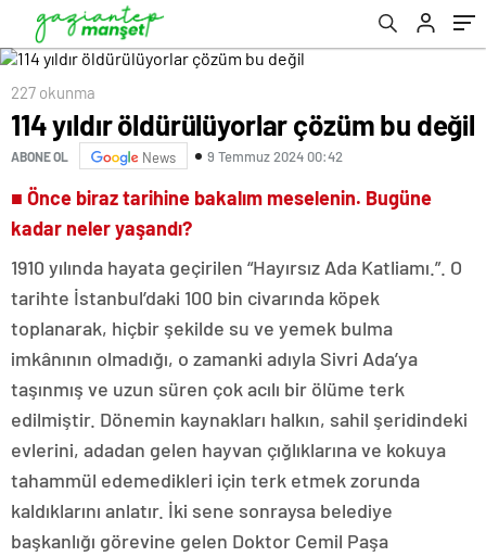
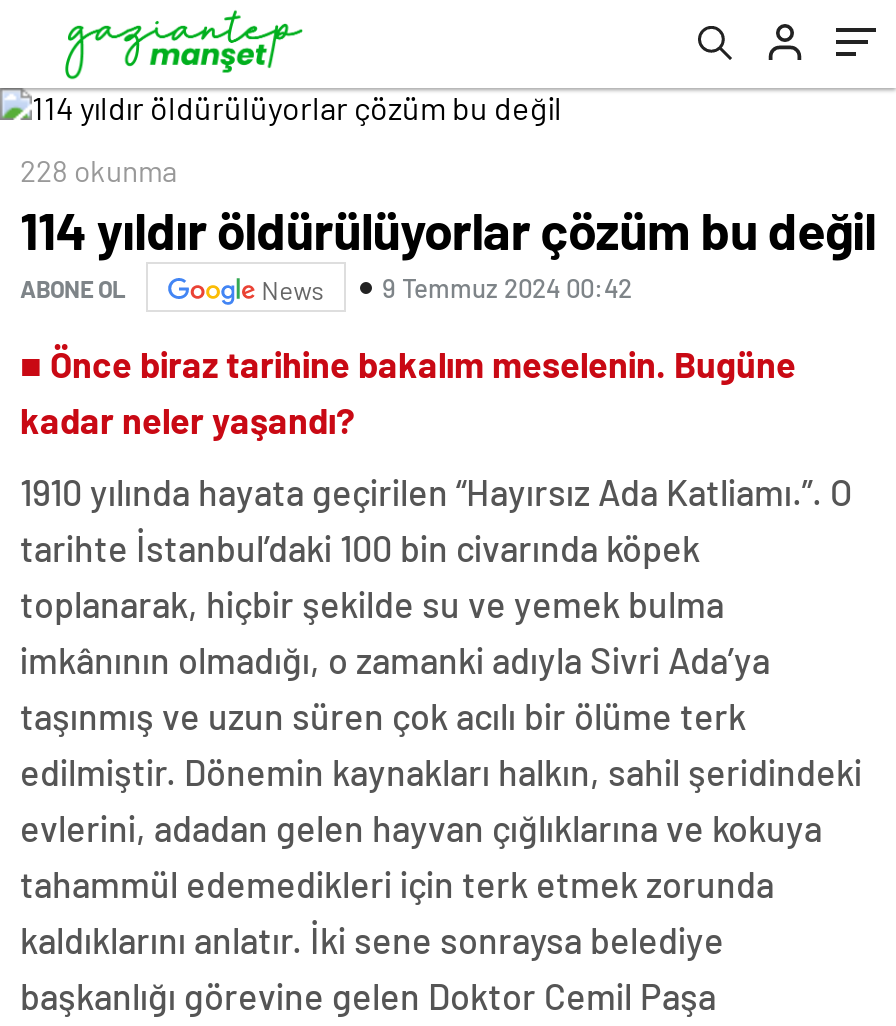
- 227 okunma
+ 228 okunma
